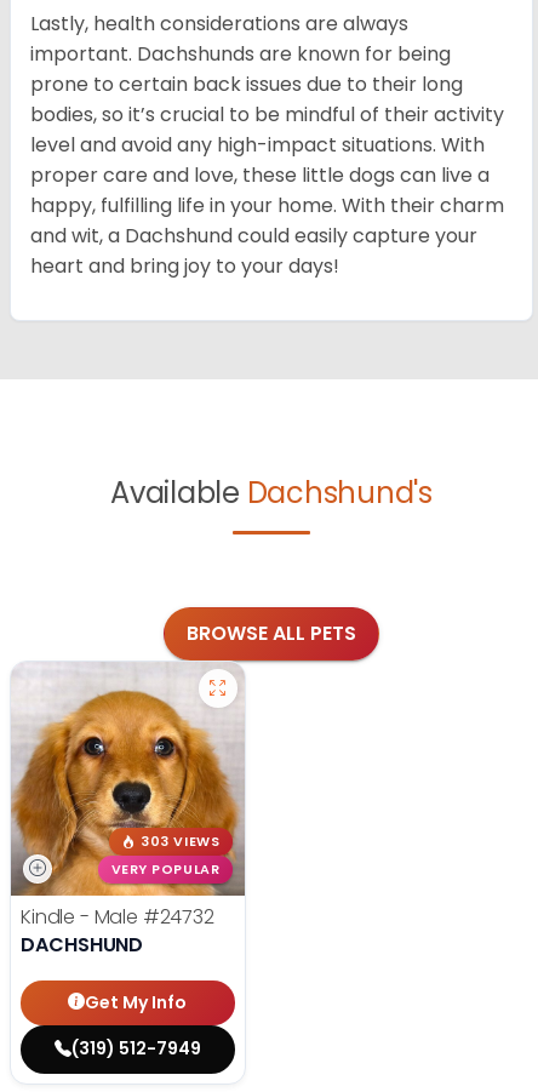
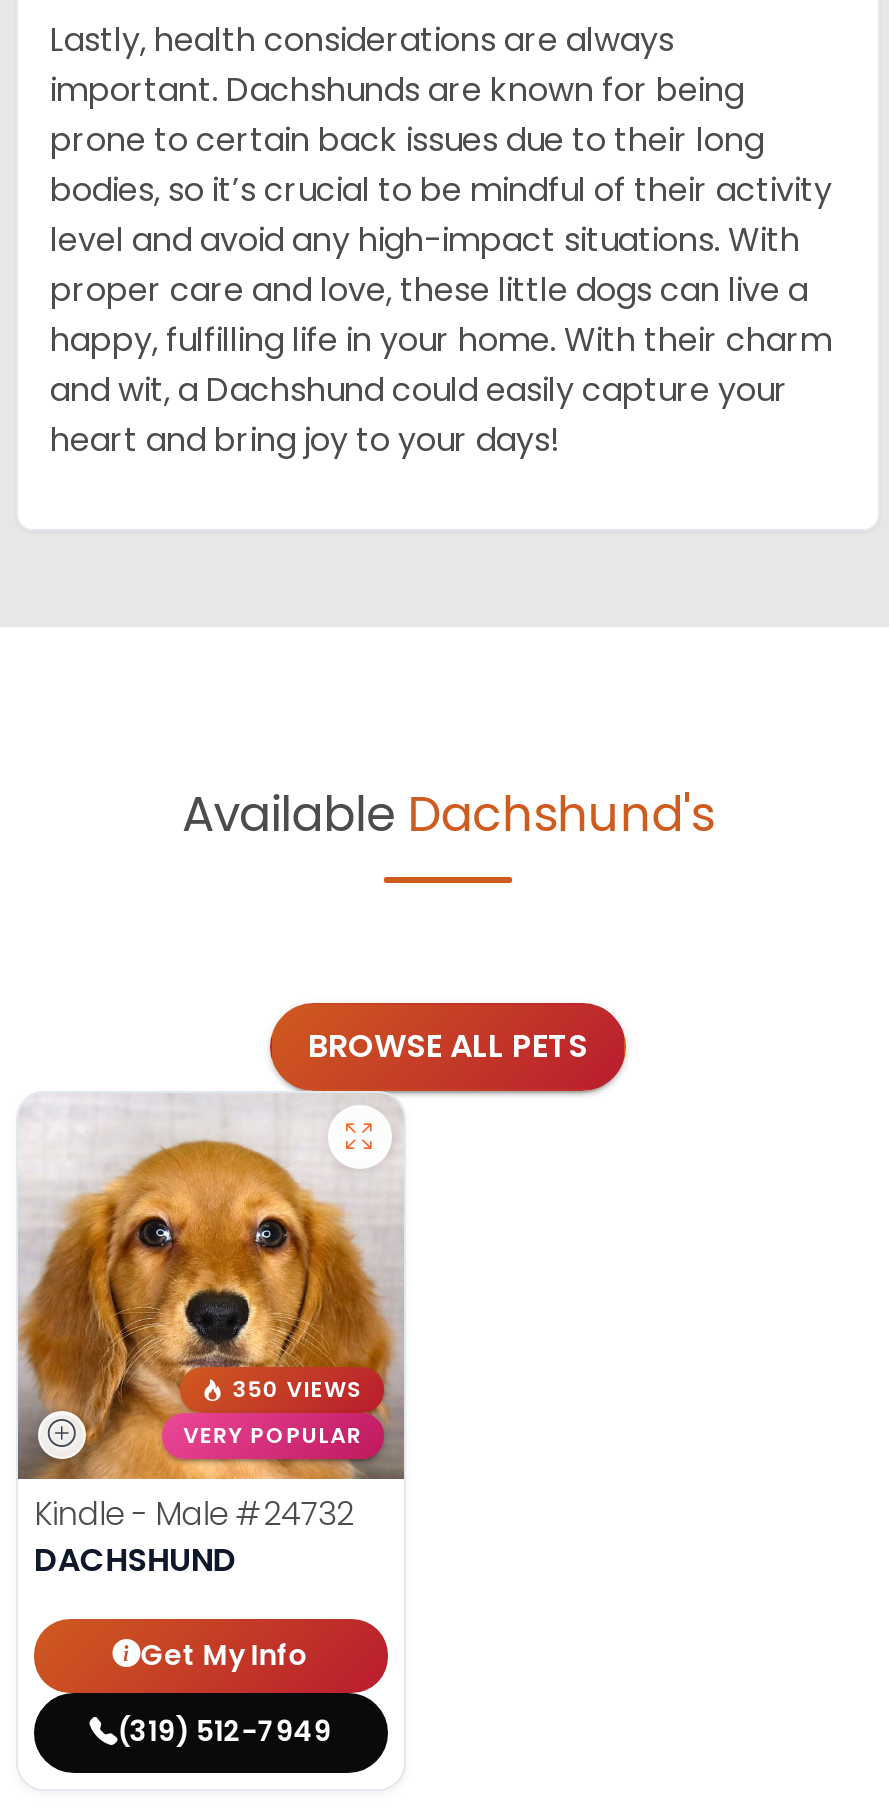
- 303 VIEWS
+ 350 VIEWS
